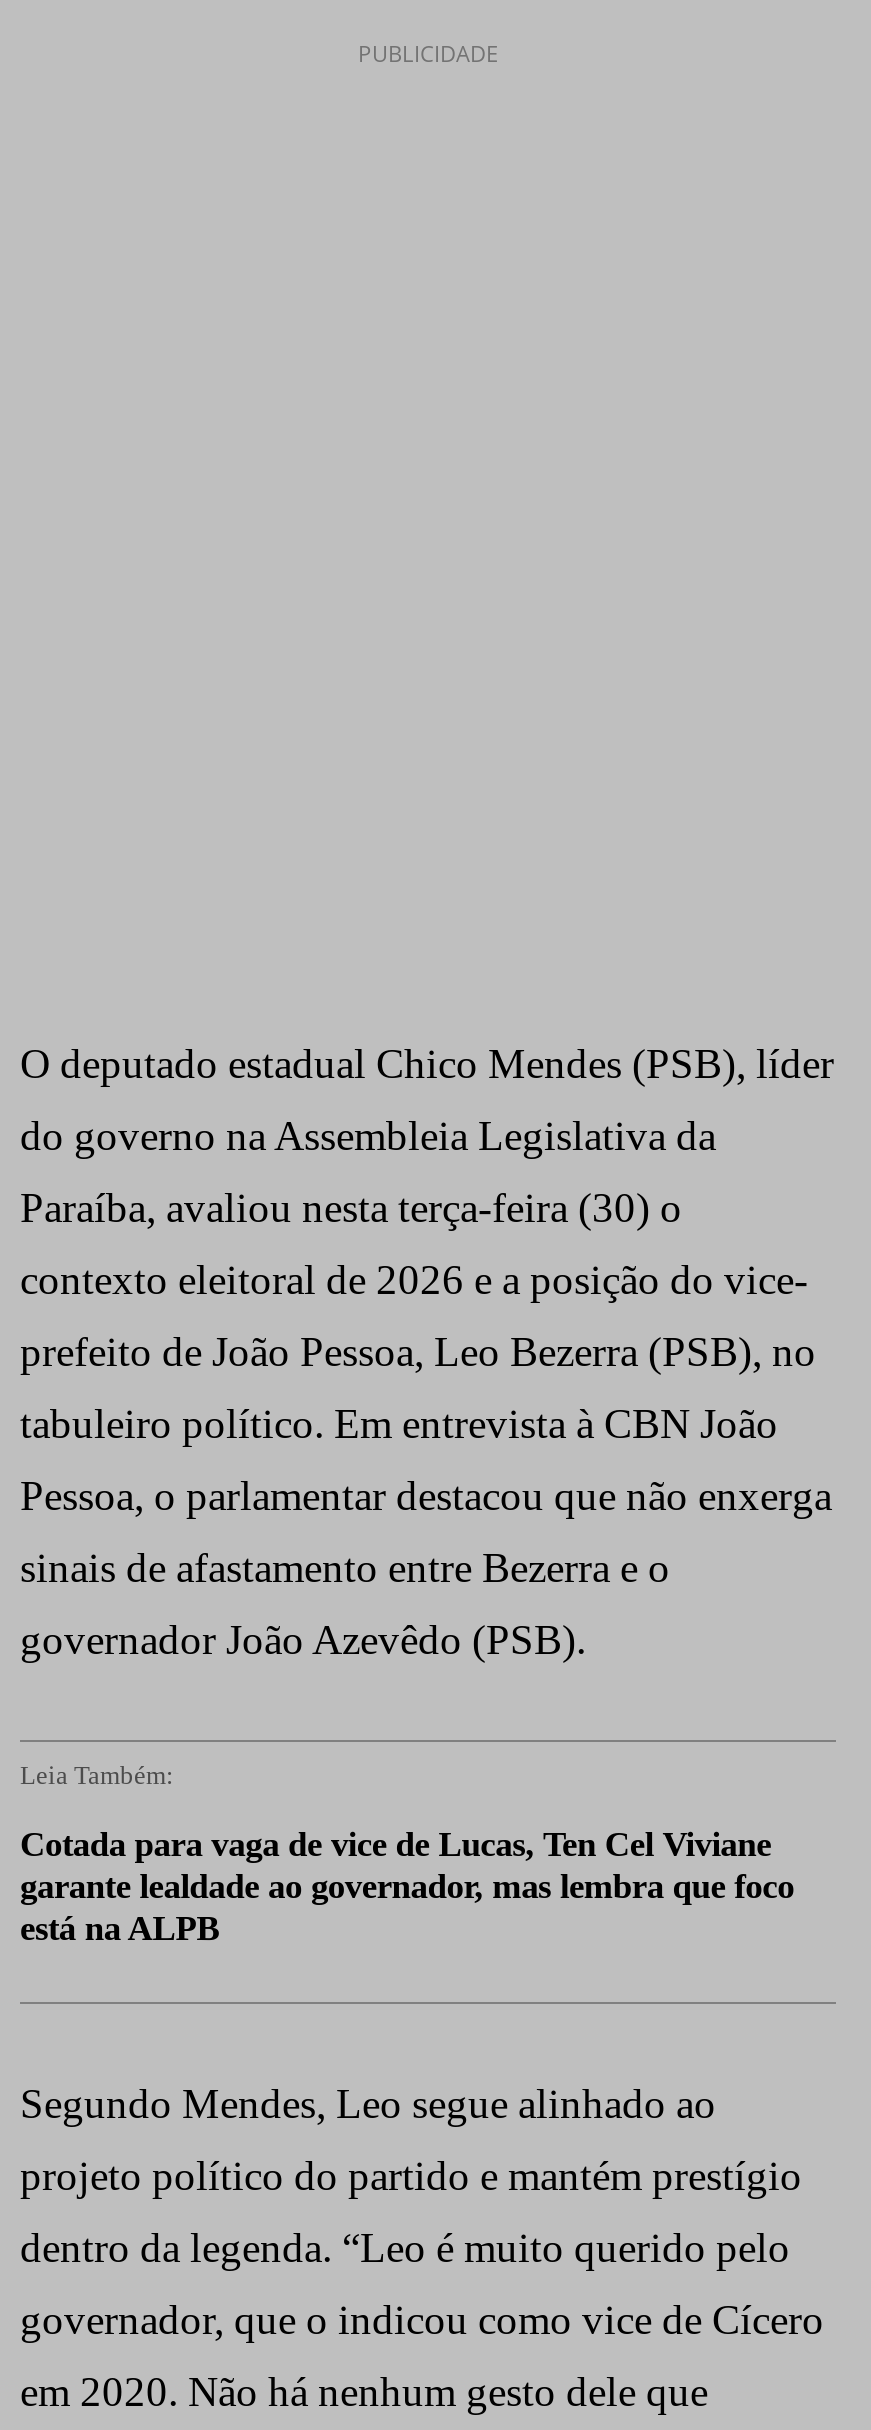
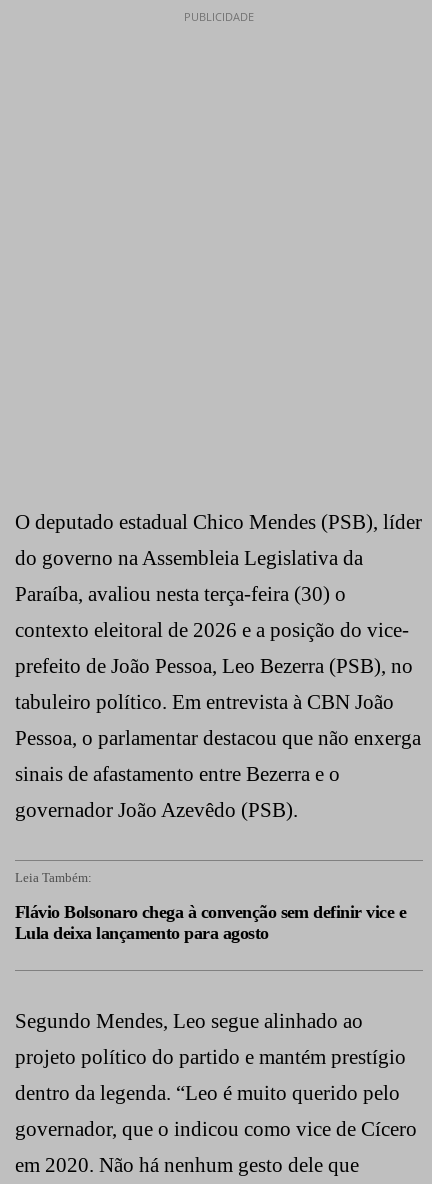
- Cotada para vaga de vice de Lucas, Ten Cel Viviane
- garante lealdade ao governador, mas lembra que foco
- está na ALPB
+ Flávio Bolsonaro chega à convenção sem definir vice e
+ Lula deixa lançamento para agosto
